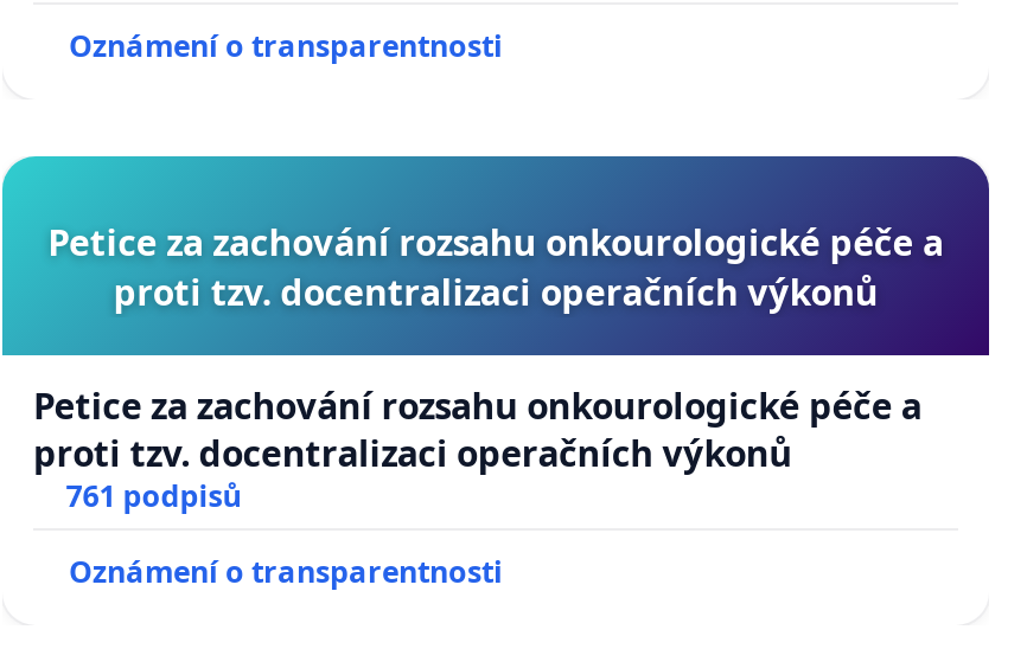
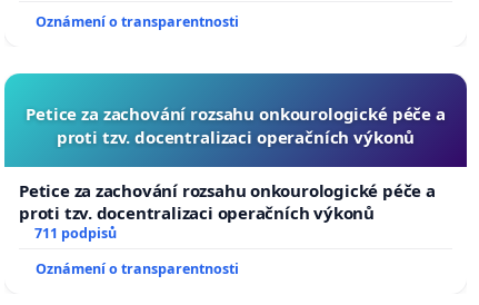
- 761 podpisů
+ 711 podpisů
